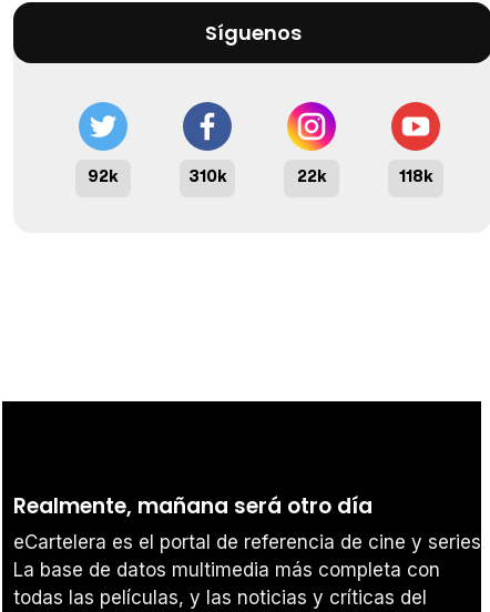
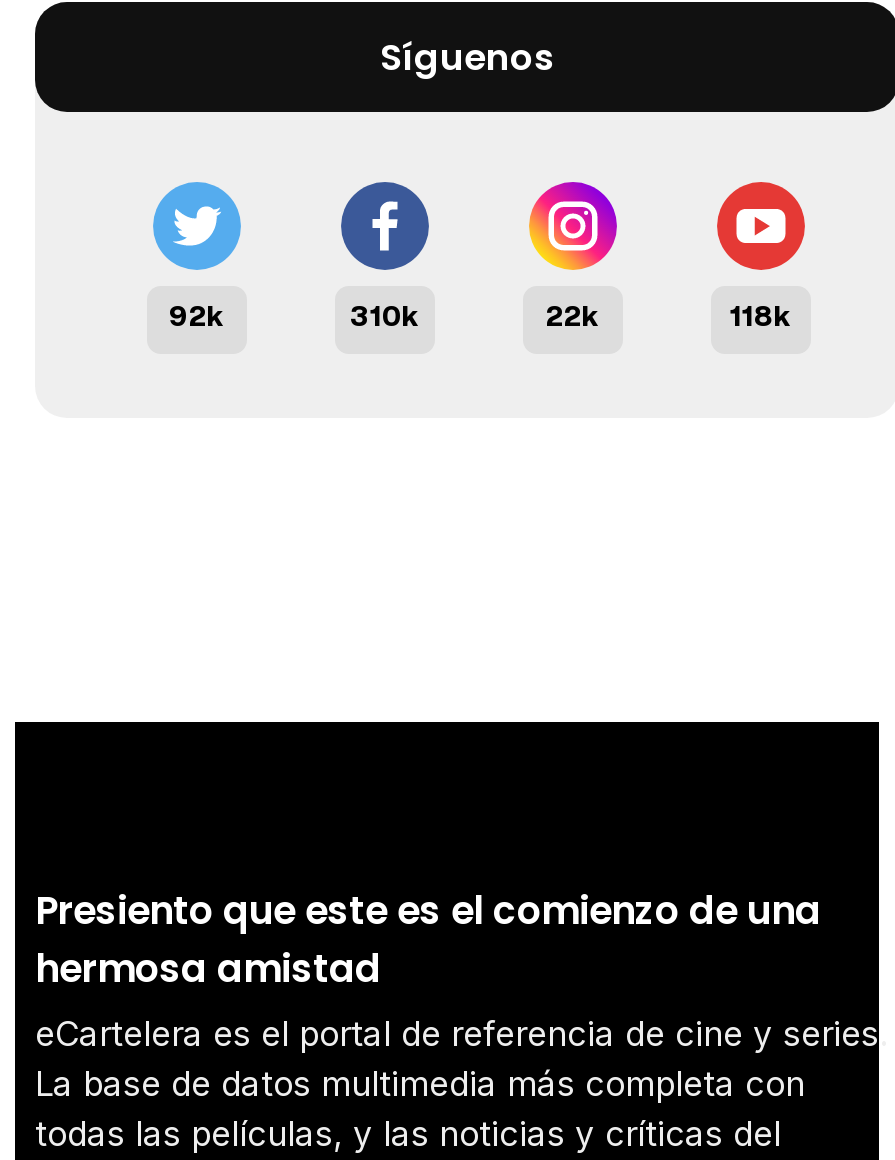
- Realmente, mañana será otro día
+ Presiento que este es el comienzo de una
+ hermosa amistad
